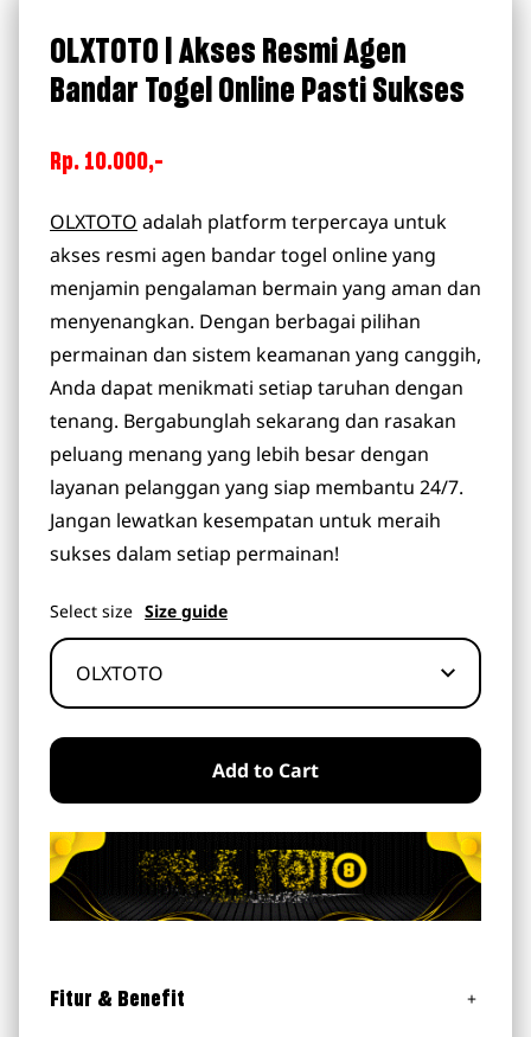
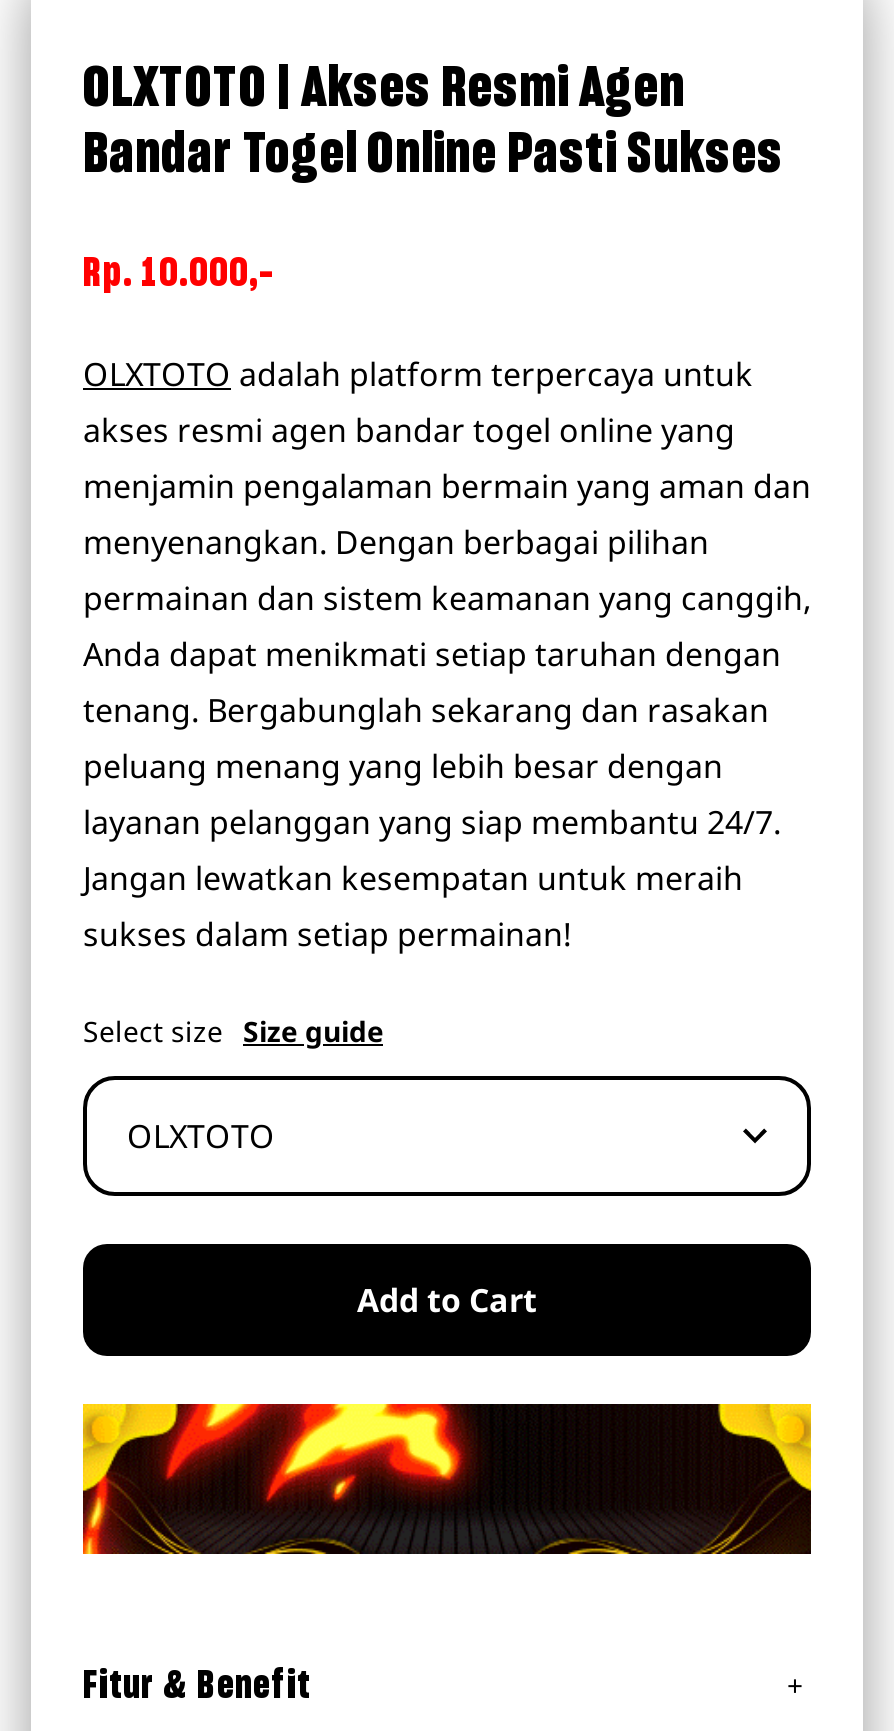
- [image]
+ [image]
